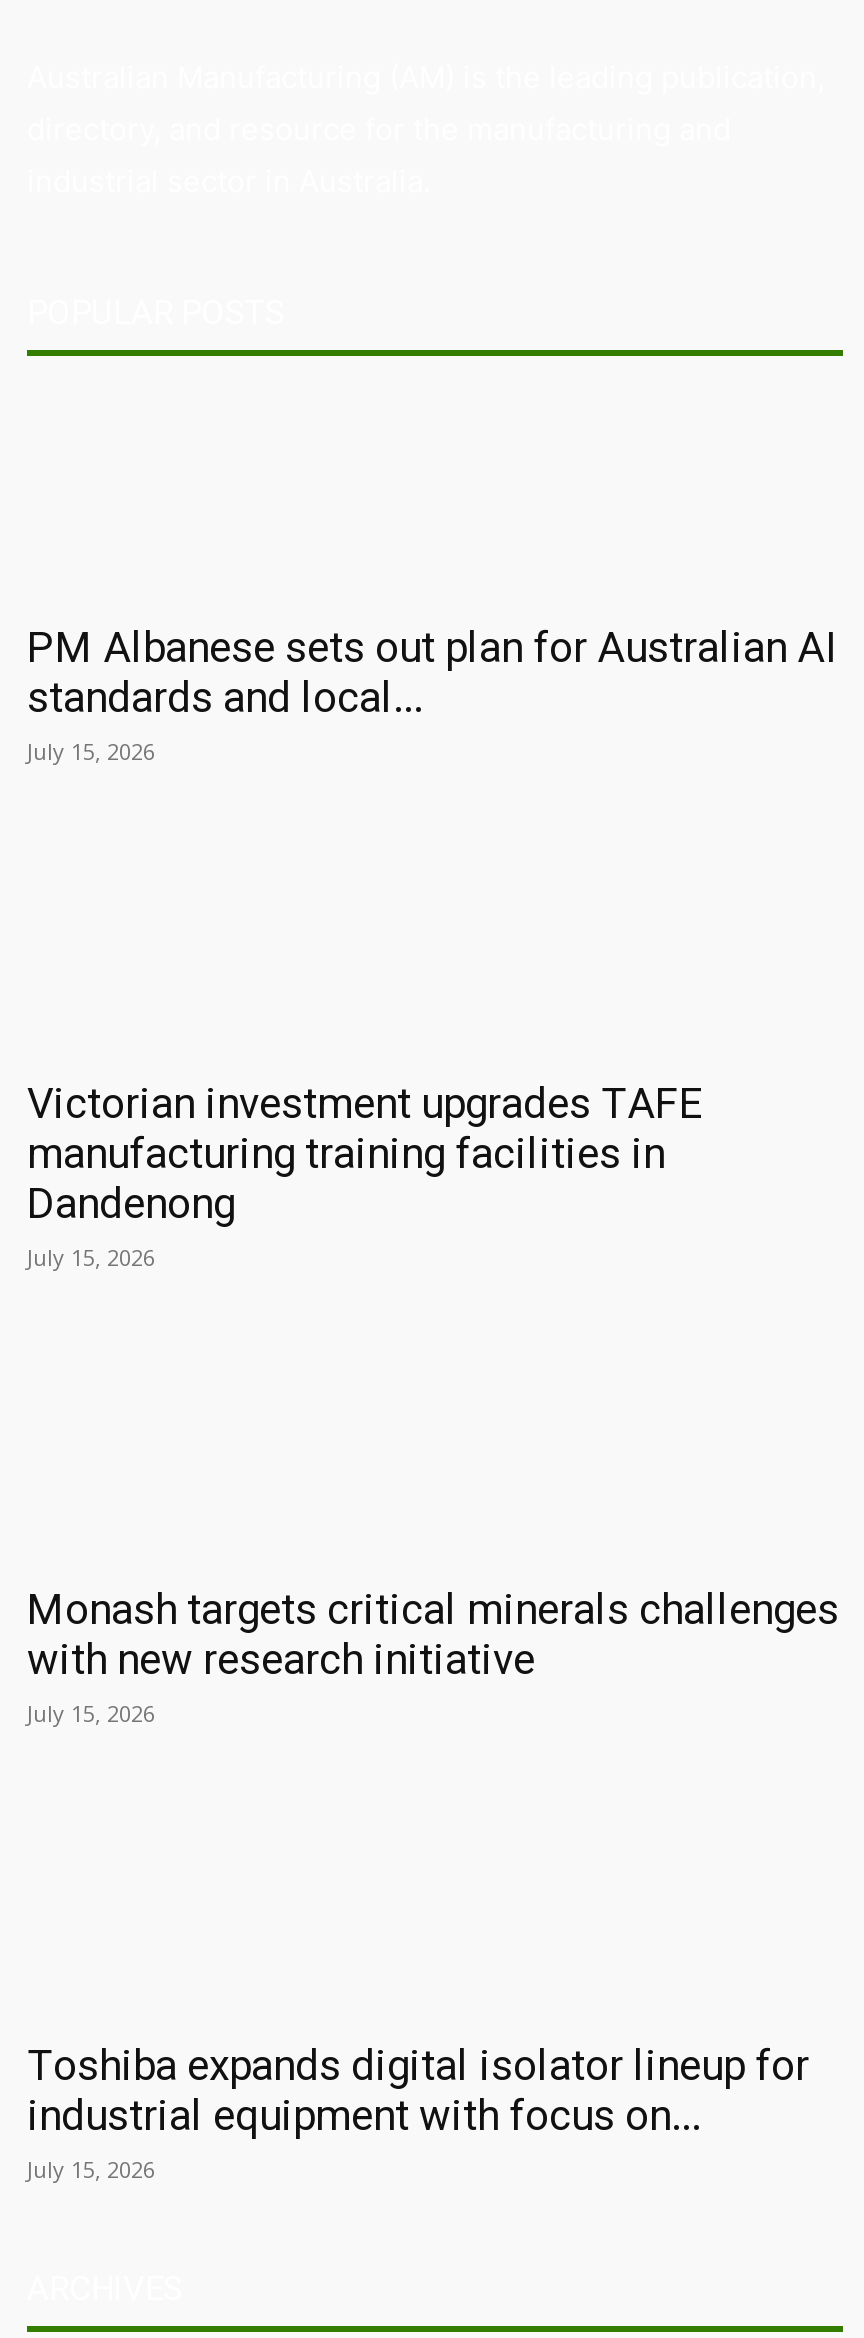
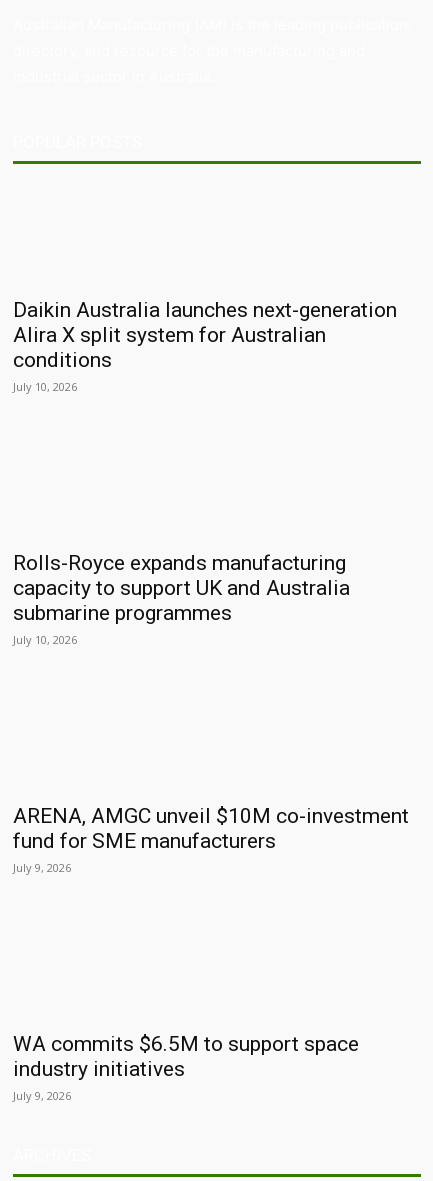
- PM Albanese sets out plan for Australian AI
- standards and local...
- July 15, 2026
+ Daikin Australia launches next-generation
+ Alira X split system for Australian
+ conditions
+ July 10, 2026

- Victorian investment upgrades TAFE
- manufacturing training facilities in
- Dandenong
- July 15, 2026
+ Rolls-Royce expands manufacturing
+ capacity to support UK and Australia
+ submarine programmes
+ July 10, 2026

- Monash targets critical minerals challenges
- with new research initiative
- July 15, 2026
+ ARENA, AMGC unveil $10M co-investment
+ fund for SME manufacturers
+ July 9, 2026

- Toshiba expands digital isolator lineup for
- industrial equipment with focus on...
- July 15, 2026
+ WA commits $6.5M to support space
+ industry initiatives
+ July 9, 2026
